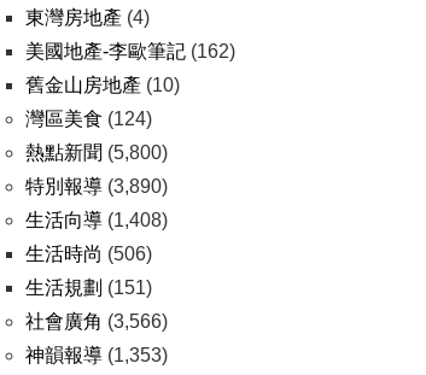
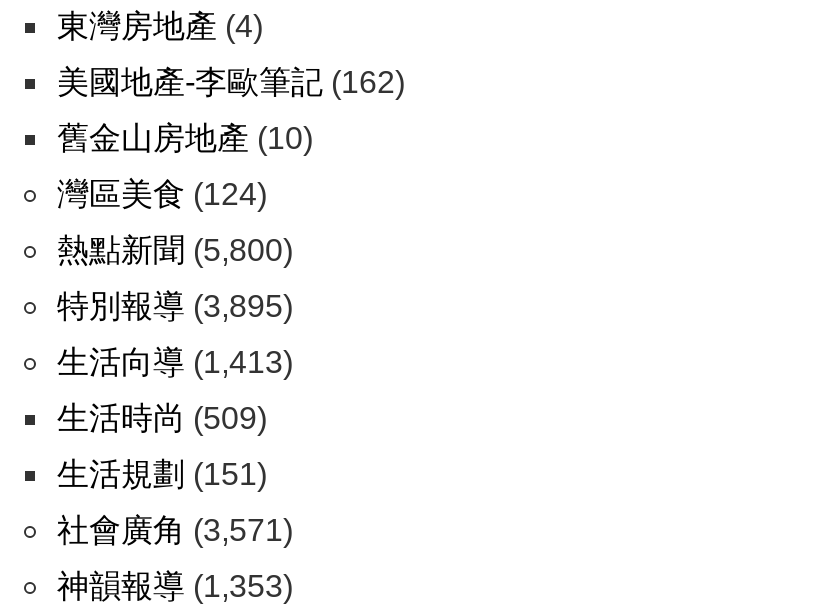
- 特別報導(3,890)
+ 特別報導(3,895)

- 生活向導(1,408)
+ 生活向導(1,413)

- 生活時尚(506)
+ 生活時尚(509)

- 社會廣角(3,566)
+ 社會廣角(3,571)
